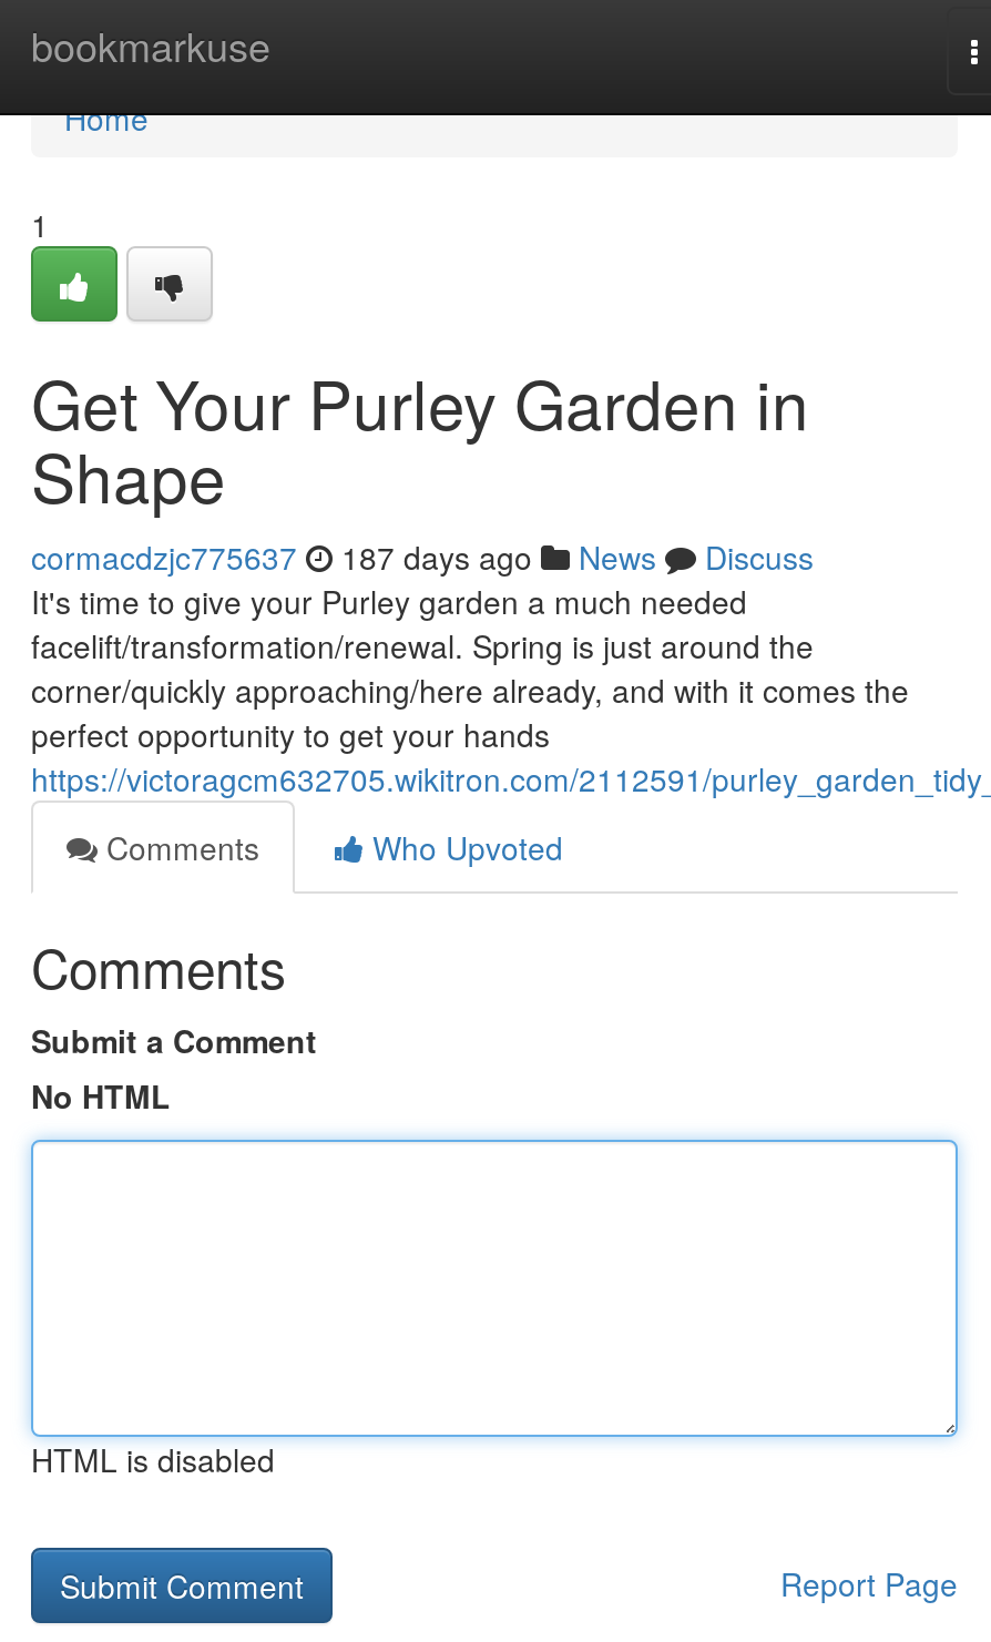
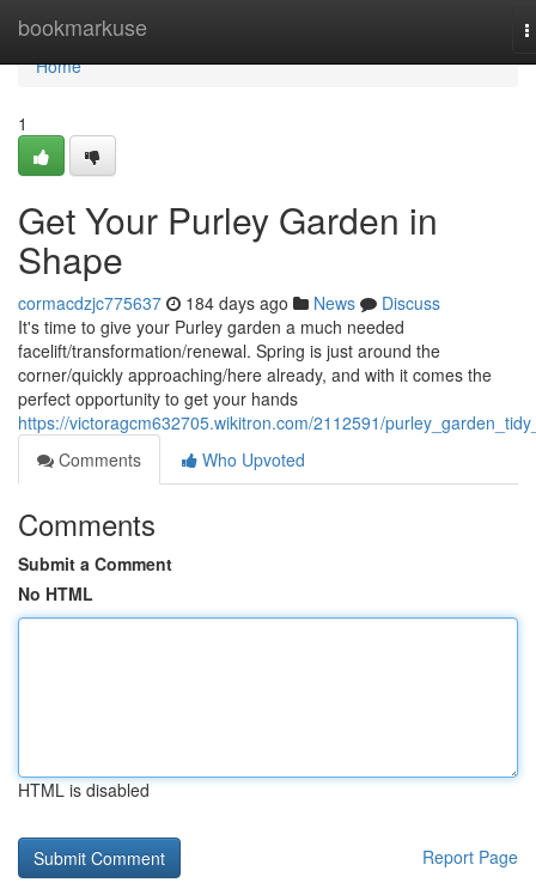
- cormacdzjc775637 187 days ago News Discuss
+ cormacdzjc775637 184 days ago News Discuss
